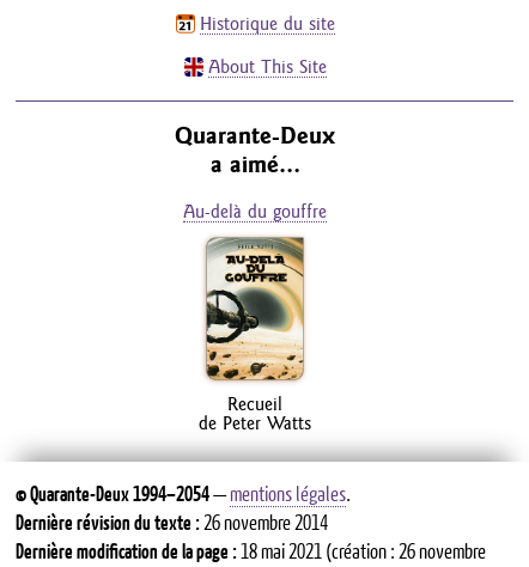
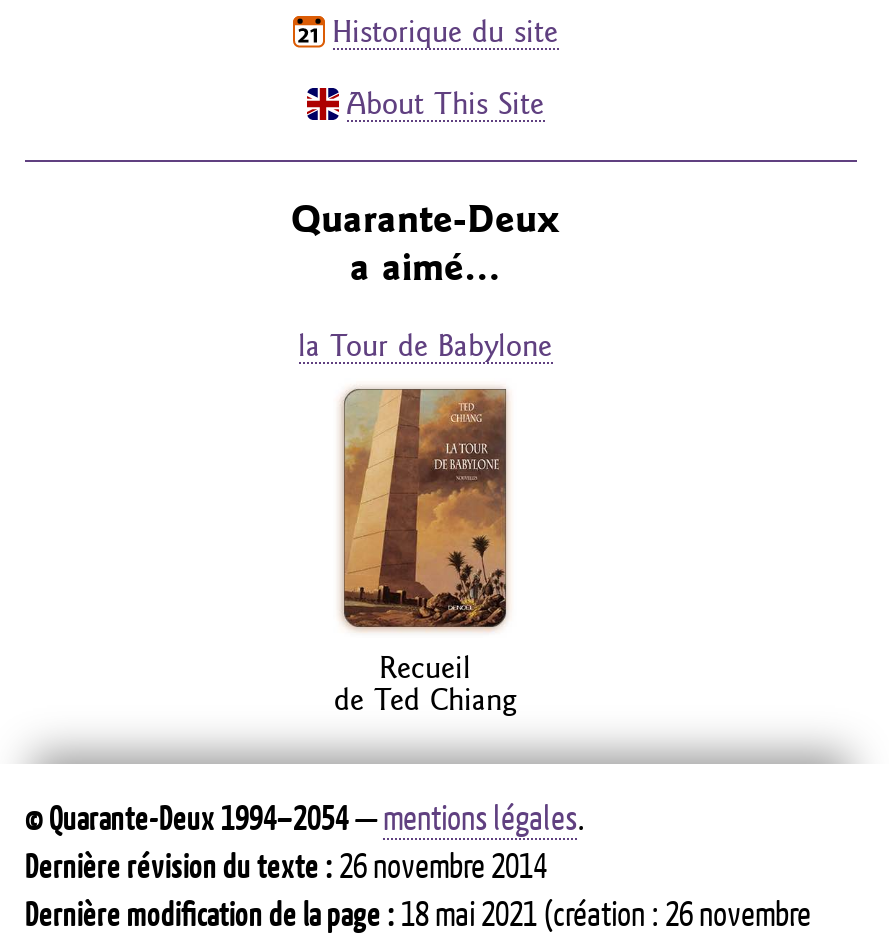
- Au-delà du gouffre
+ la Tour de Babylone

- [image]
- de Peter Watts
+ [image]
+ de Ted Chiang
